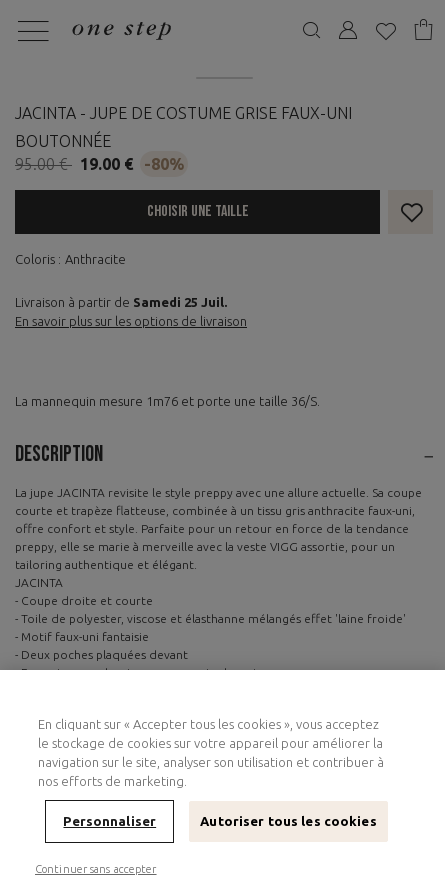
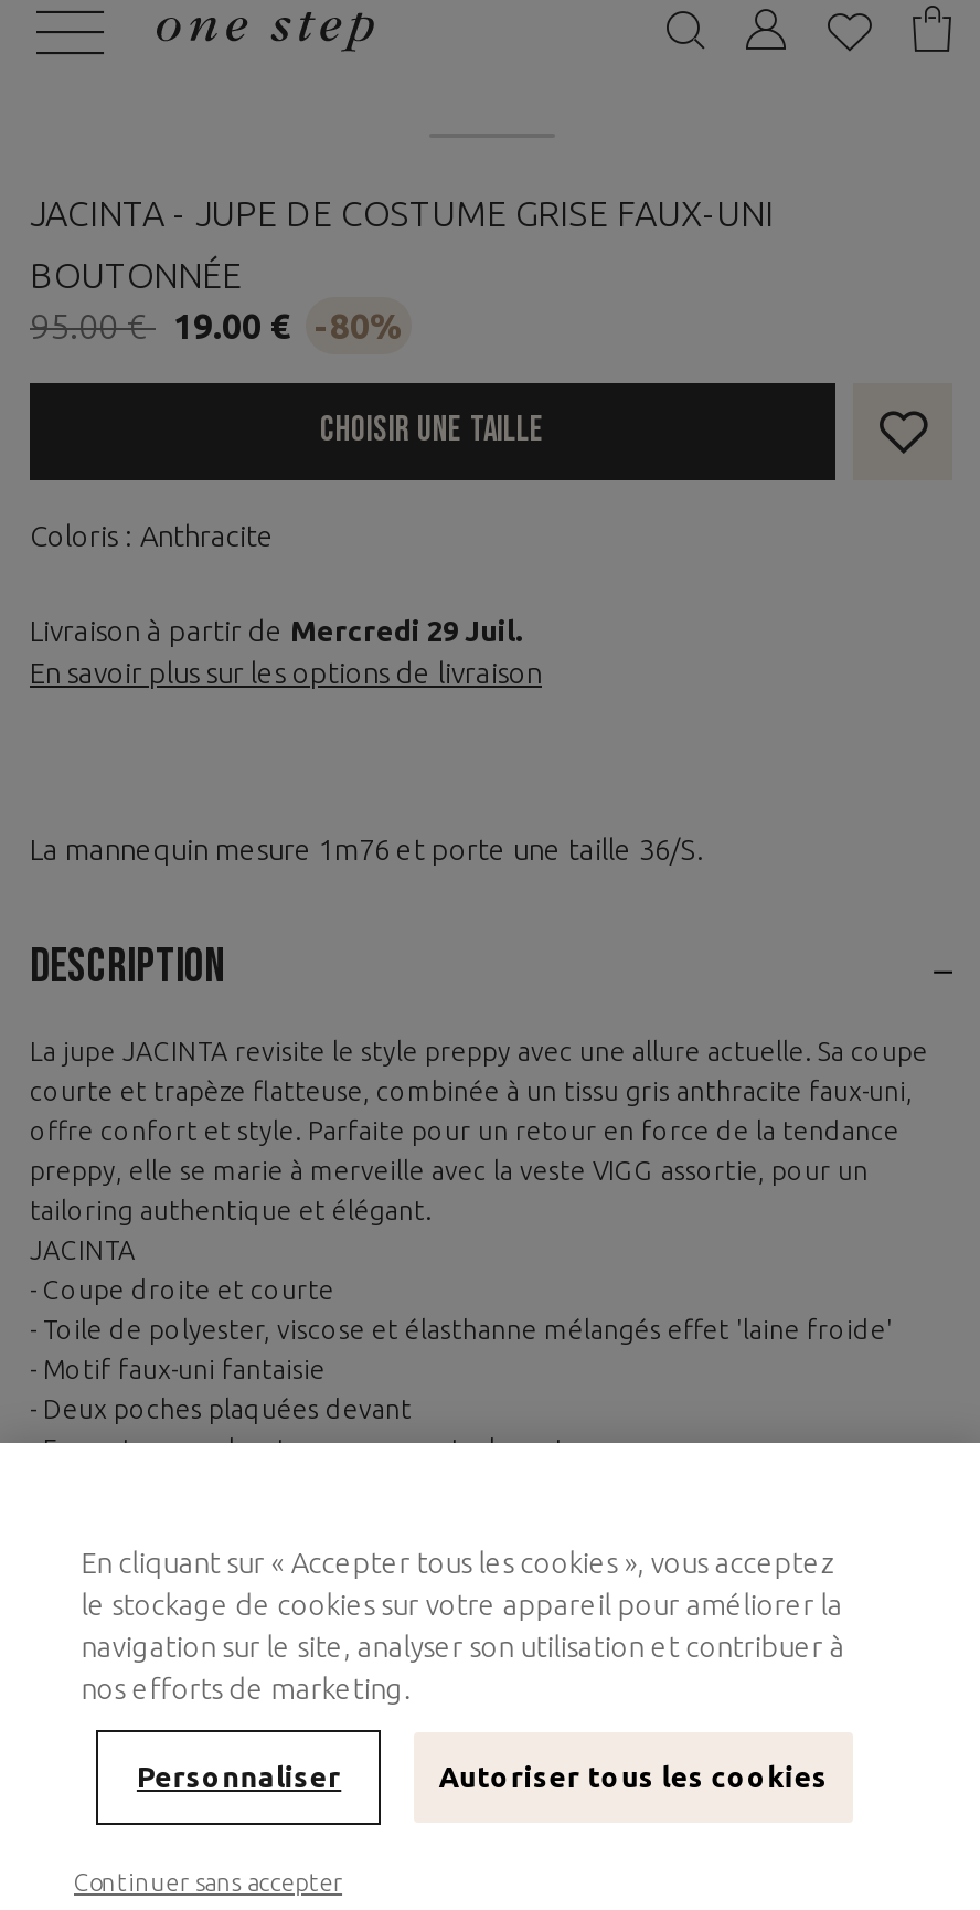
- Livraison à partir de Samedi 25 Juil.
+ Livraison à partir de Mercredi 29 Juil.
